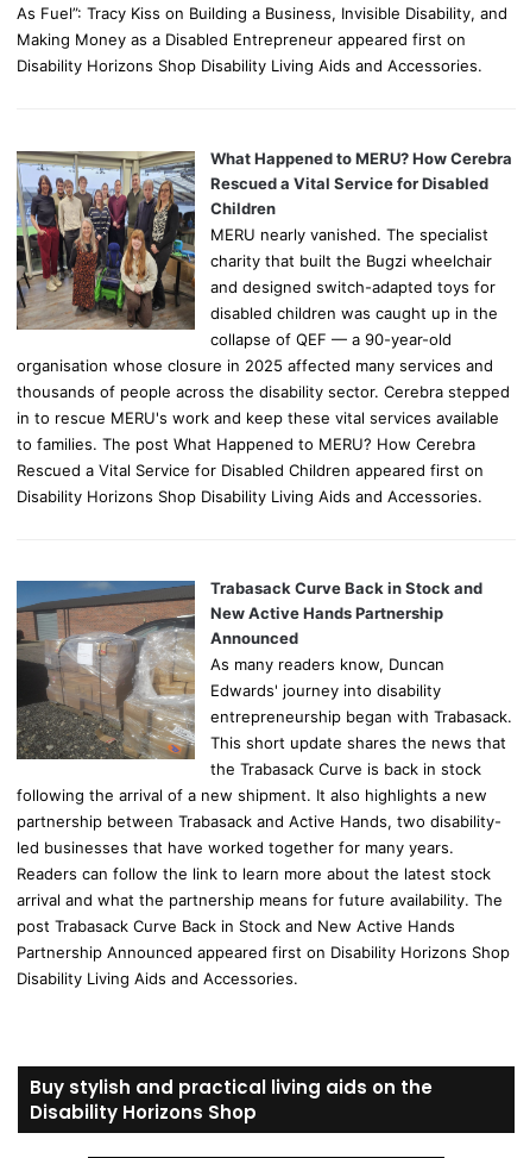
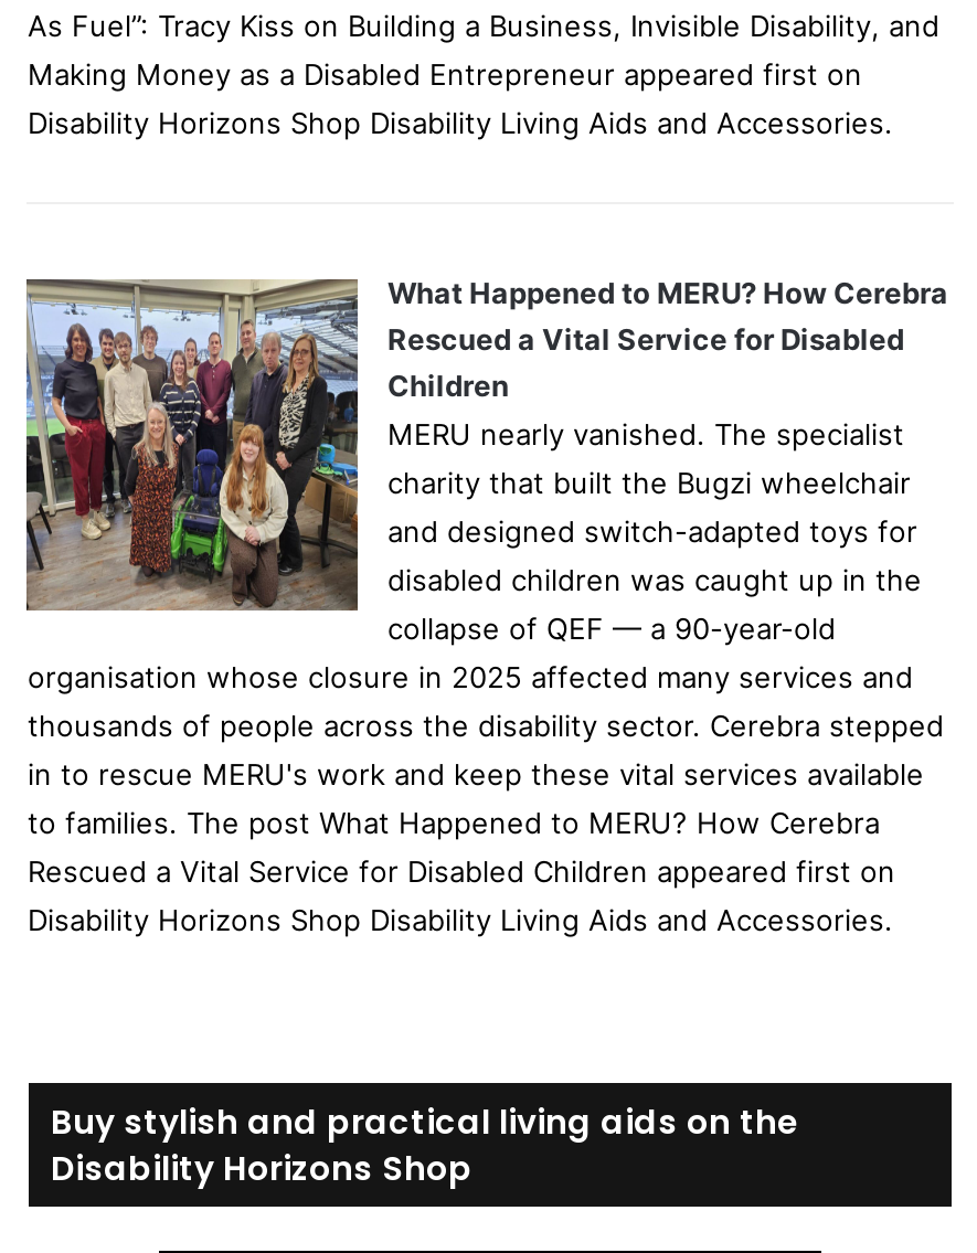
- [image]
- Trabasack Curve Back in Stock and
- New Active Hands Partnership
- Announced
- As many readers know, Duncan
- Edwards' journey into disability
- entrepreneurship began with Trabasack.
- This short update shares the news that
- the Trabasack Curve is back in stock
- following the arrival of a new shipment. It also highlights a new
- partnership between Trabasack and Active Hands, two disability-
- led businesses that have worked together for many years.
- Readers can follow the link to learn more about the latest stock
- arrival and what the partnership means for future availability. The
- post Trabasack Curve Back in Stock and New Active Hands
- Partnership Announced appeared first on Disability Horizons Shop
- Disability Living Aids and Accessories.
